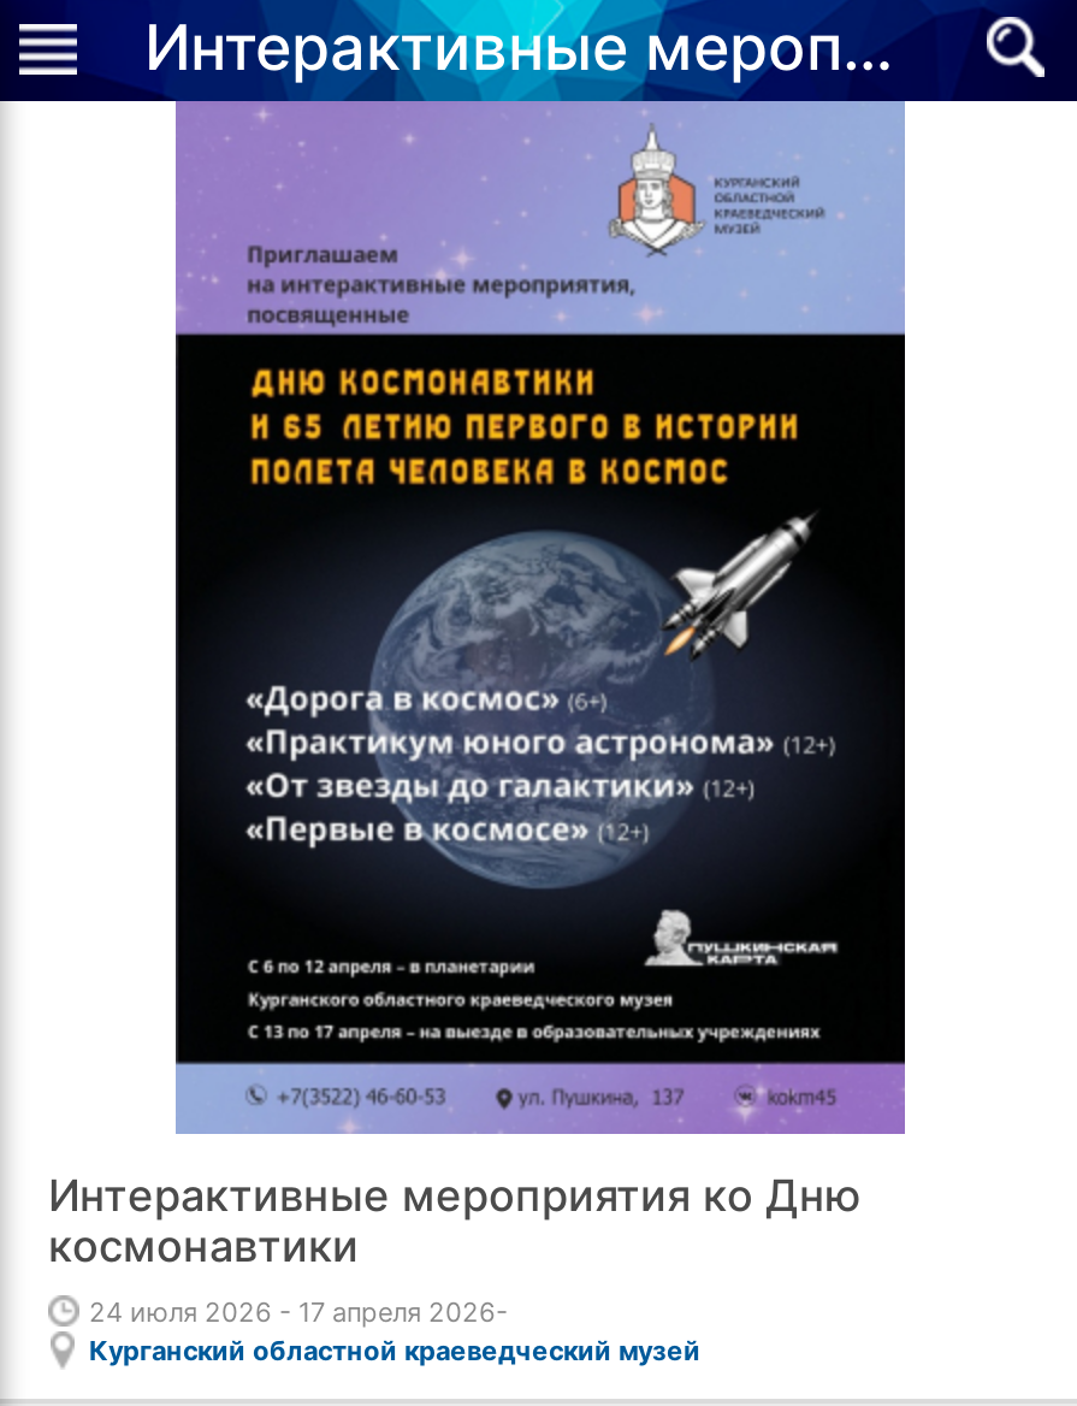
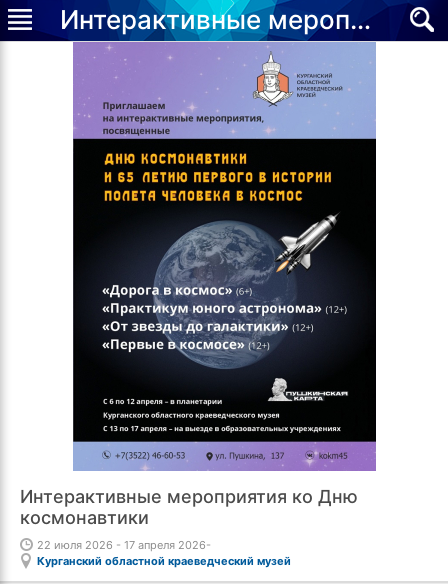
- 24 июля 2026 - 17 апреля 2026-
+ 22 июля 2026 - 17 апреля 2026-
